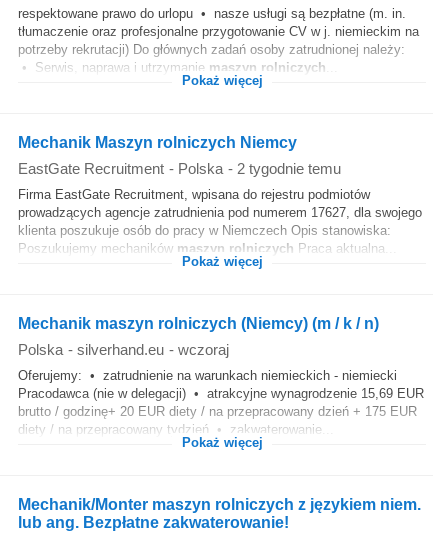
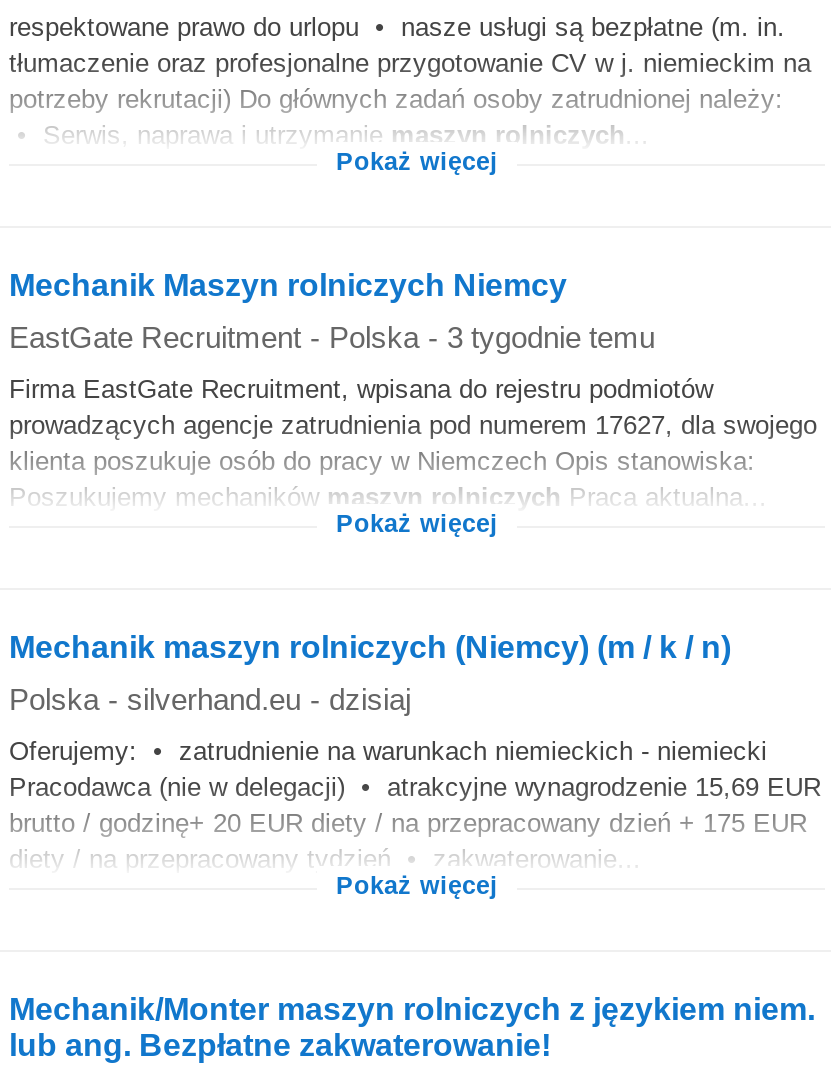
- EastGate Recruitment - Polska - 2 tygodnie temu
+ EastGate Recruitment - Polska - 3 tygodnie temu

- Polska - silverhand.eu - wczoraj
+ Polska - silverhand.eu - dzisiaj
